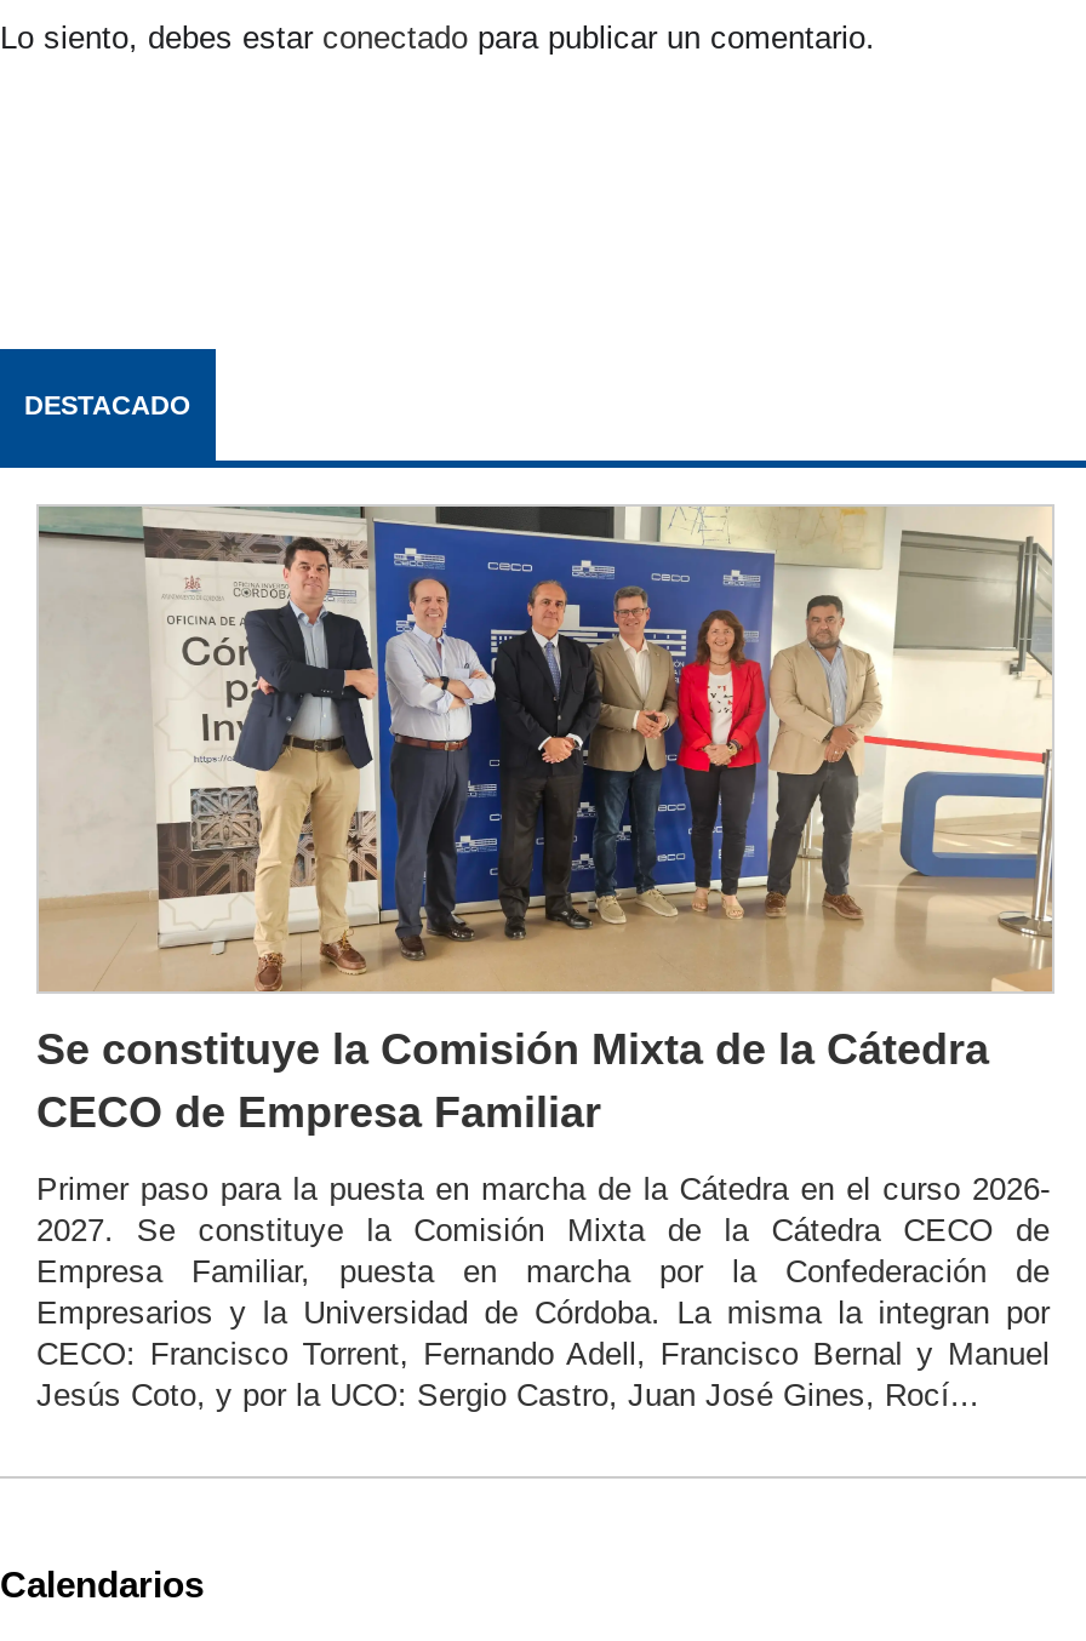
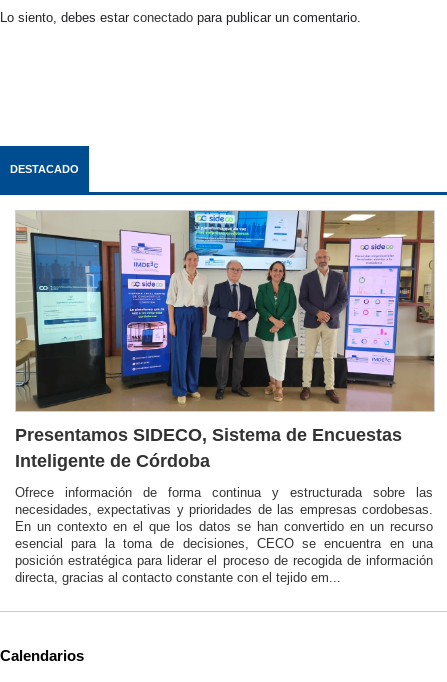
- [image]
- Se constituye la Comisión Mixta de la Cátedra
- CECO de Empresa Familiar
+ [image]
+ Presentamos SIDECO, Sistema de Encuestas
+ Inteligente de Córdoba

- Primer paso para la puesta en marcha de la Cátedra en el curso 2026-
- 2027. Se constituye la Comisión Mixta de la Cátedra CECO de
- Empresa Familiar, puesta en marcha por la Confederación de
- Empresarios y la Universidad de Córdoba. La misma la integran por
- CECO: Francisco Torrent, Fernando Adell, Francisco Bernal y Manuel
- Jesús Coto, y por la UCO: Sergio Castro, Juan José Gines, Rocí...
+ Ofrece información de forma continua y estructurada sobre las
+ necesidades, expectativas y prioridades de las empresas cordobesas.
+ En un contexto en el que los datos se han convertido en un recurso
+ esencial para la toma de decisiones, CECO se encuentra en una
+ posición estratégica para liderar el proceso de recogida de información
+ directa, gracias al contacto constante con el tejido em...
